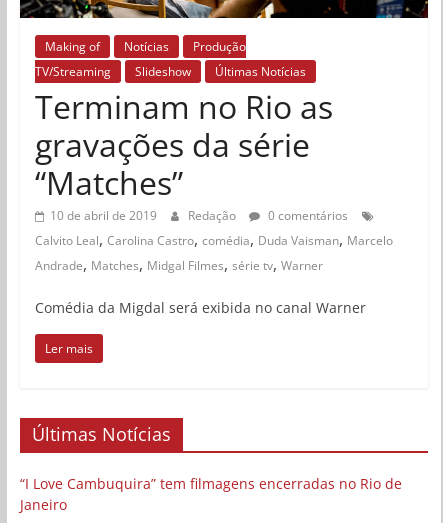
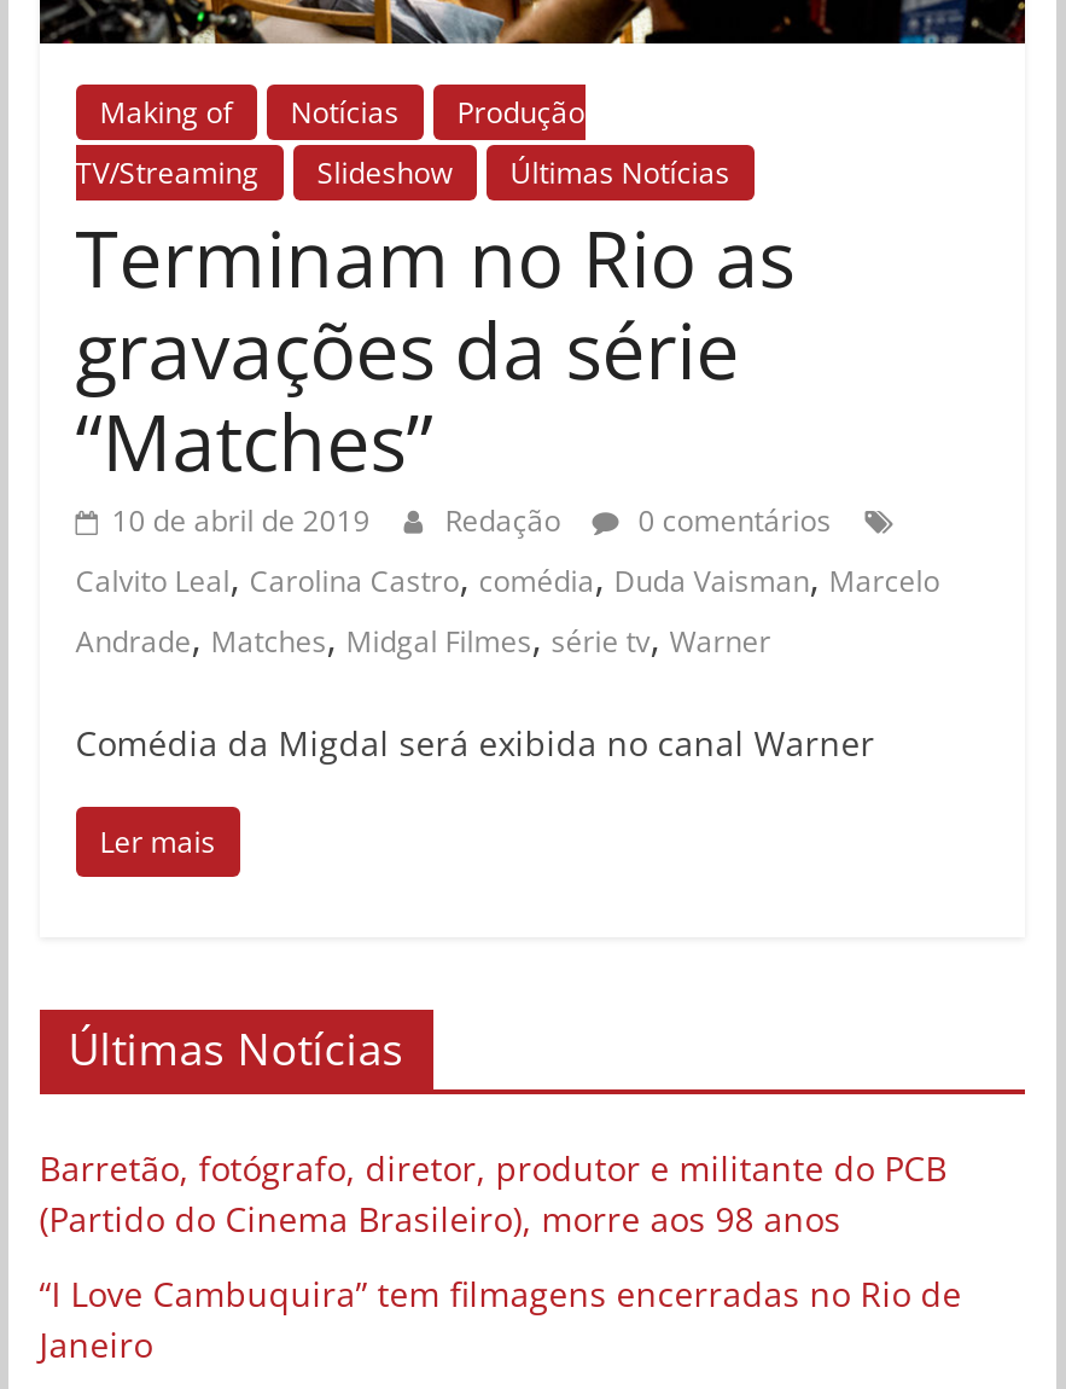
+ Barretão, fotógrafo, diretor, produtor e militante do PCB
+ (Partido do Cinema Brasileiro), morre aos 98 anos
